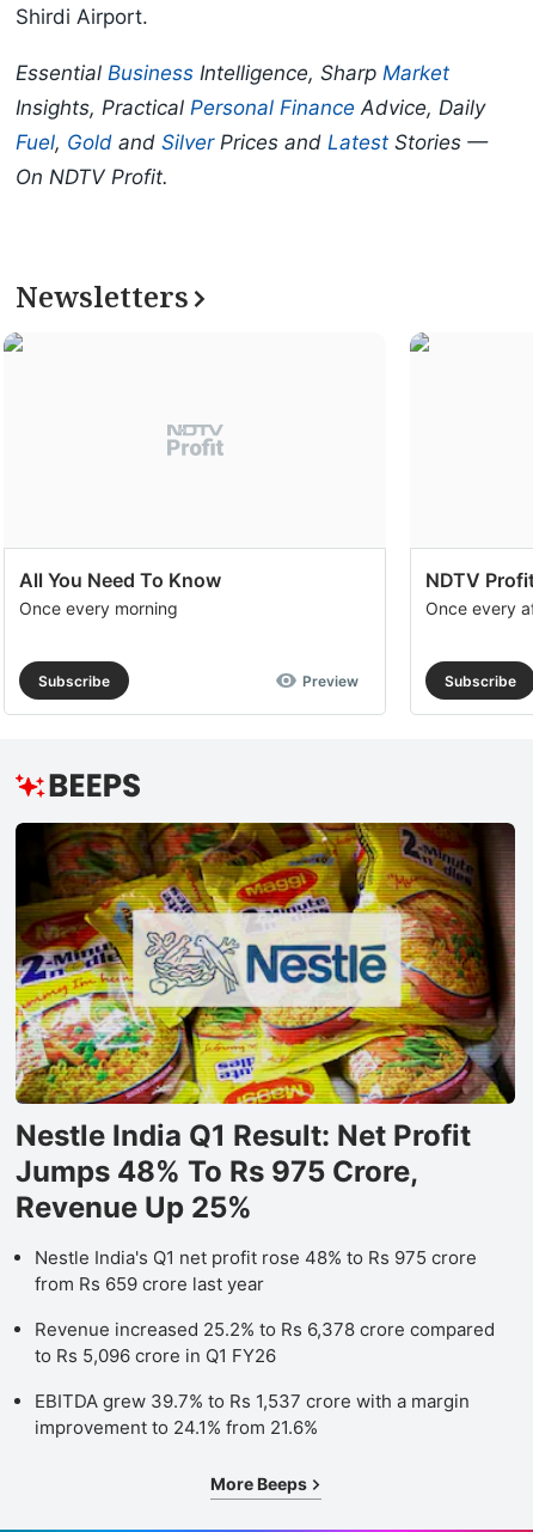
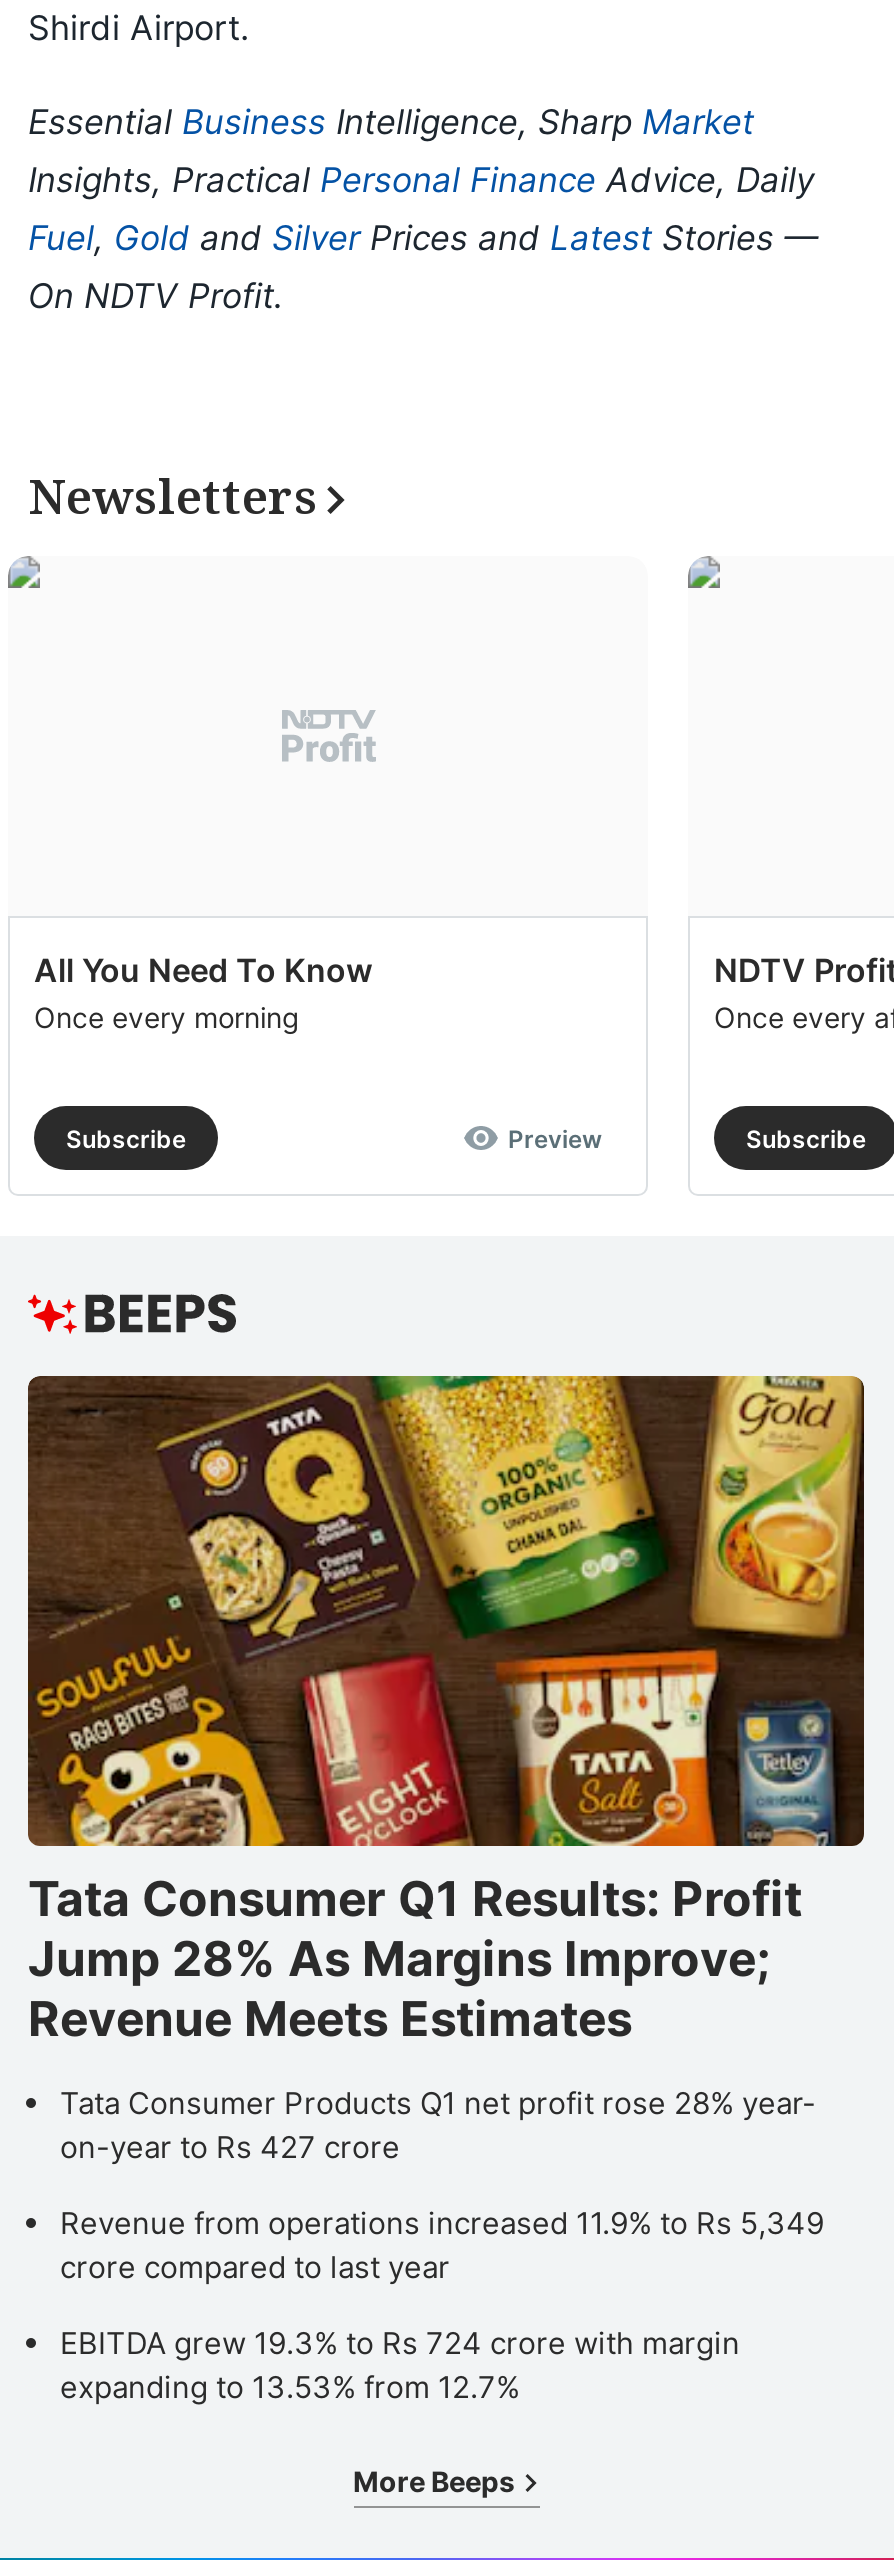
- [image]
- Nestle India Q1 Result: Net Profit
- Jumps 48% To Rs 975 Crore,
- Revenue Up 25%
+ [image]
+ Tata Consumer Q1 Results: Profit
+ Jump 28% As Margins Improve;
+ Revenue Meets Estimates

- Nestle India's Q1 net profit rose 48% to Rs 975 crore
- from Rs 659 crore last year
+ Tata Consumer Products Q1 net profit rose 28% year-
+ on-year to Rs 427 crore

- Revenue increased 25.2% to Rs 6,378 crore compared
- to Rs 5,096 crore in Q1 FY26
+ Revenue from operations increased 11.9% to Rs 5,349
+ crore compared to last year

- EBITDA grew 39.7% to Rs 1,537 crore with a margin
- improvement to 24.1% from 21.6%
+ EBITDA grew 19.3% to Rs 724 crore with margin
+ expanding to 13.53% from 12.7%
